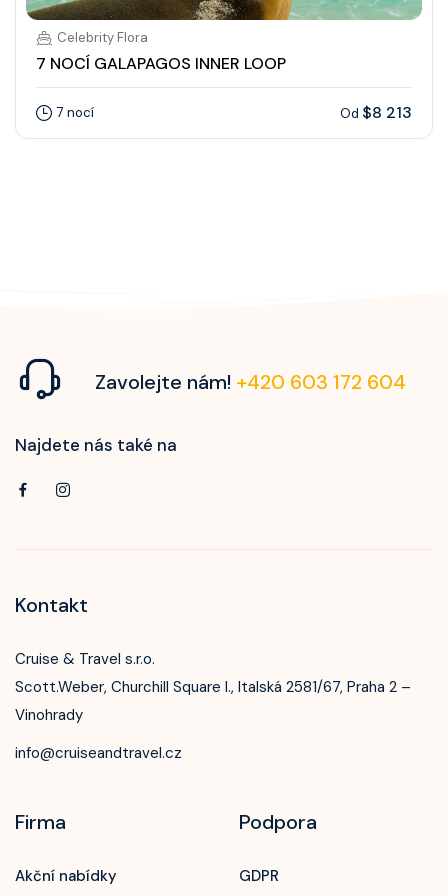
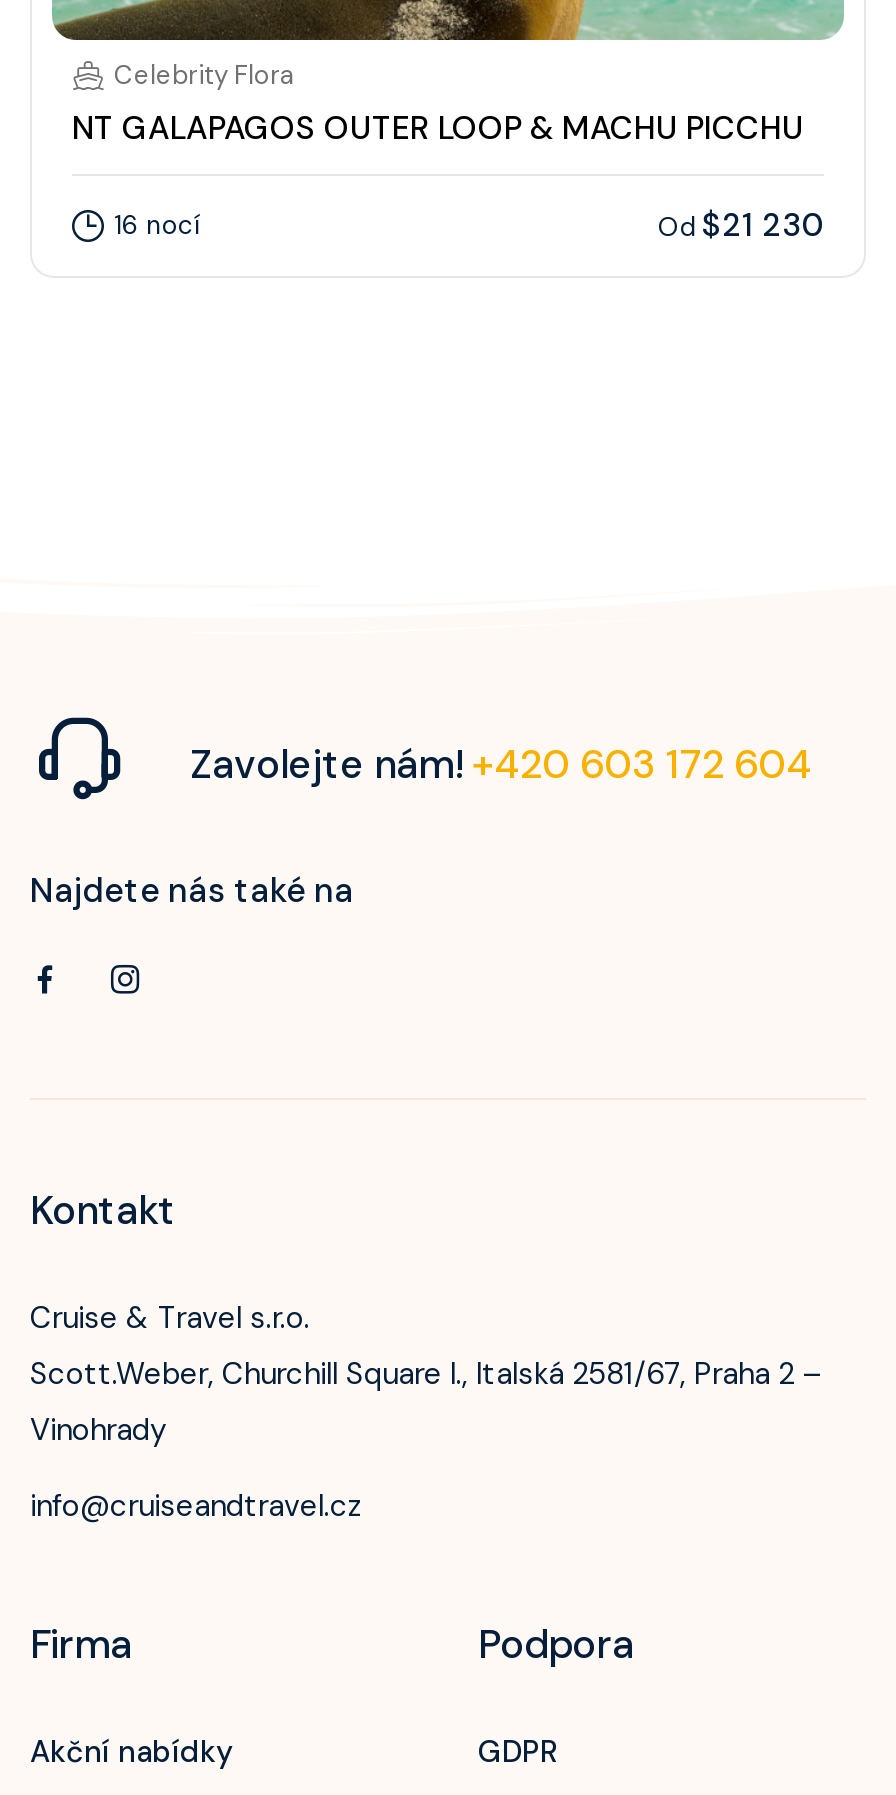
- 7 NOCÍ GALAPAGOS INNER LOOP
+ NT GALAPAGOS OUTER LOOP & MACHU PICCHU

- 7 nocí
- Od $8 213
+ 16 nocí
+ Od $21 230
